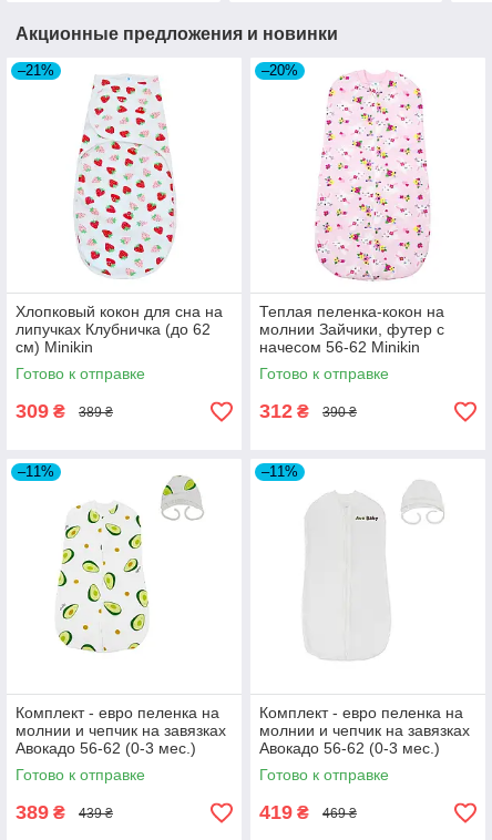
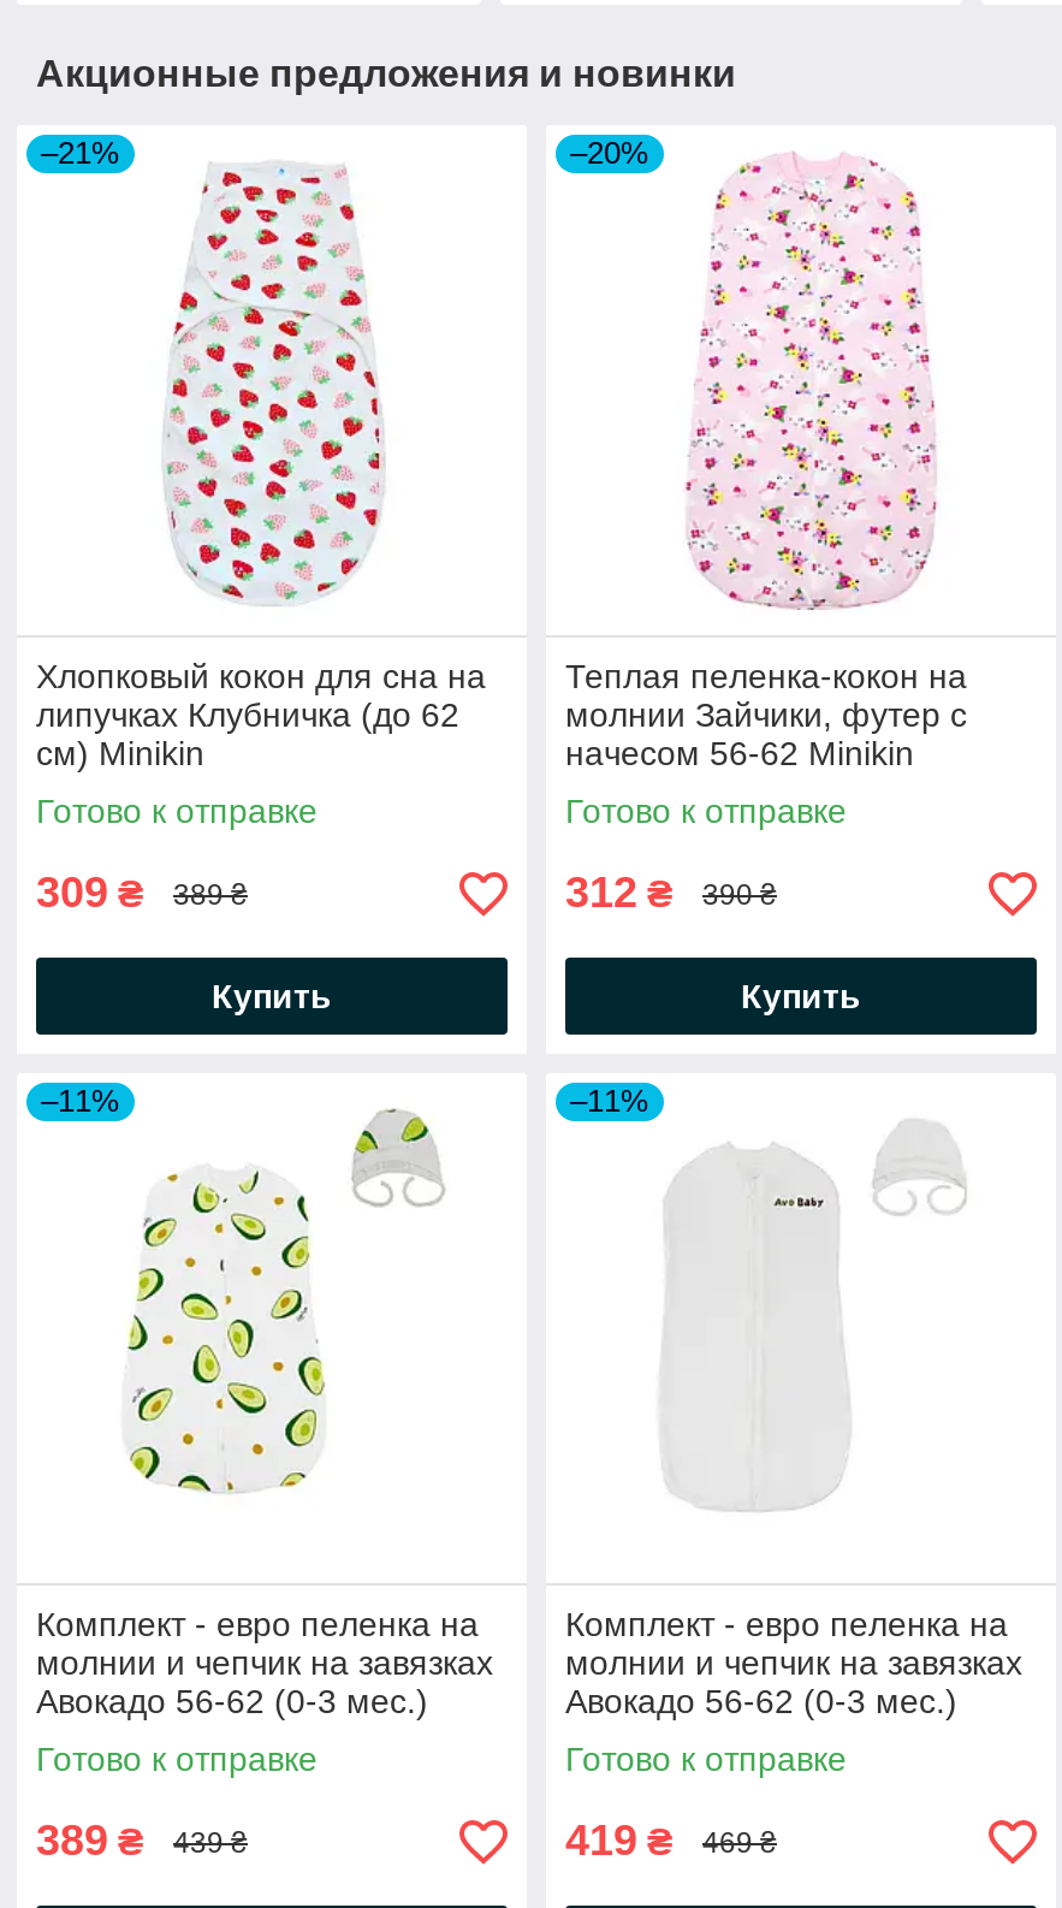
+ Купить

+ Купить
